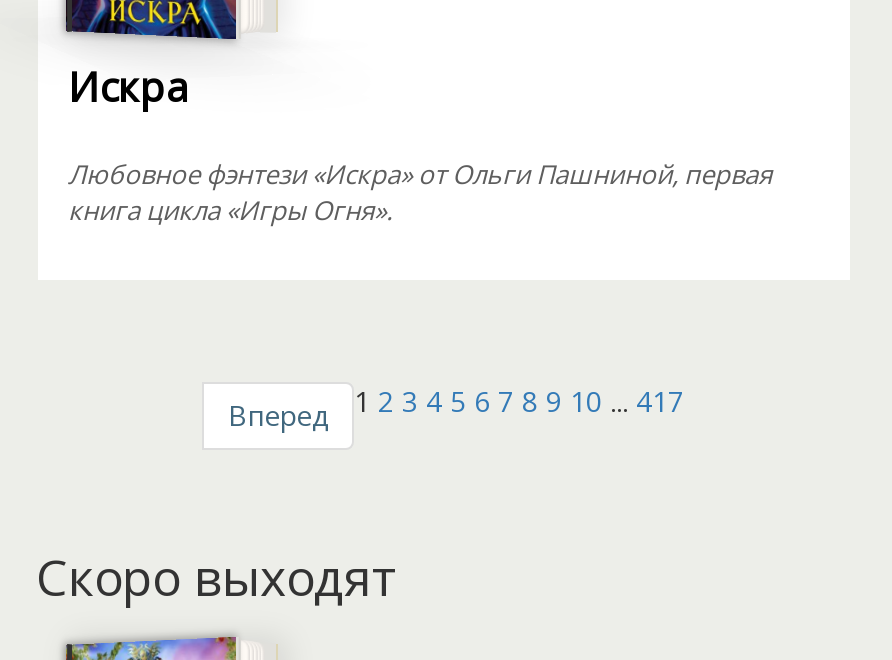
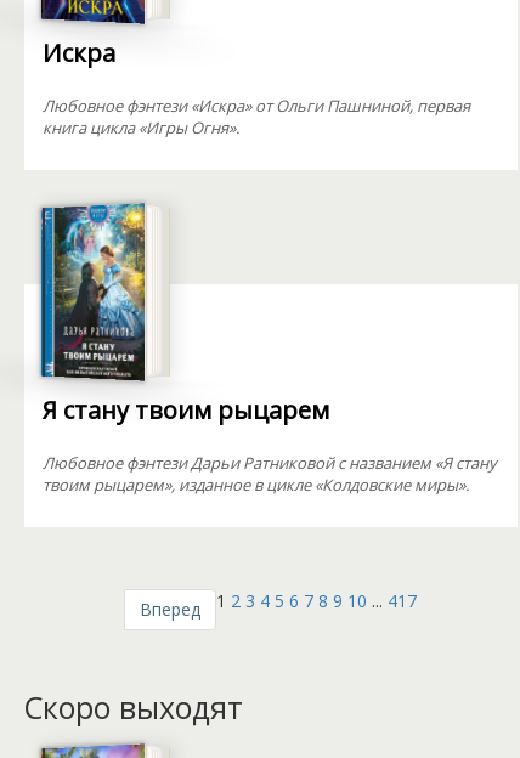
+ [image]
+ Я стану твоим рыцарем
+ Любовное фэнтези Дарьи Ратниковой с названием «Я стану
+ твоим рыцарем», изданное в цикле «Колдовские миры».
